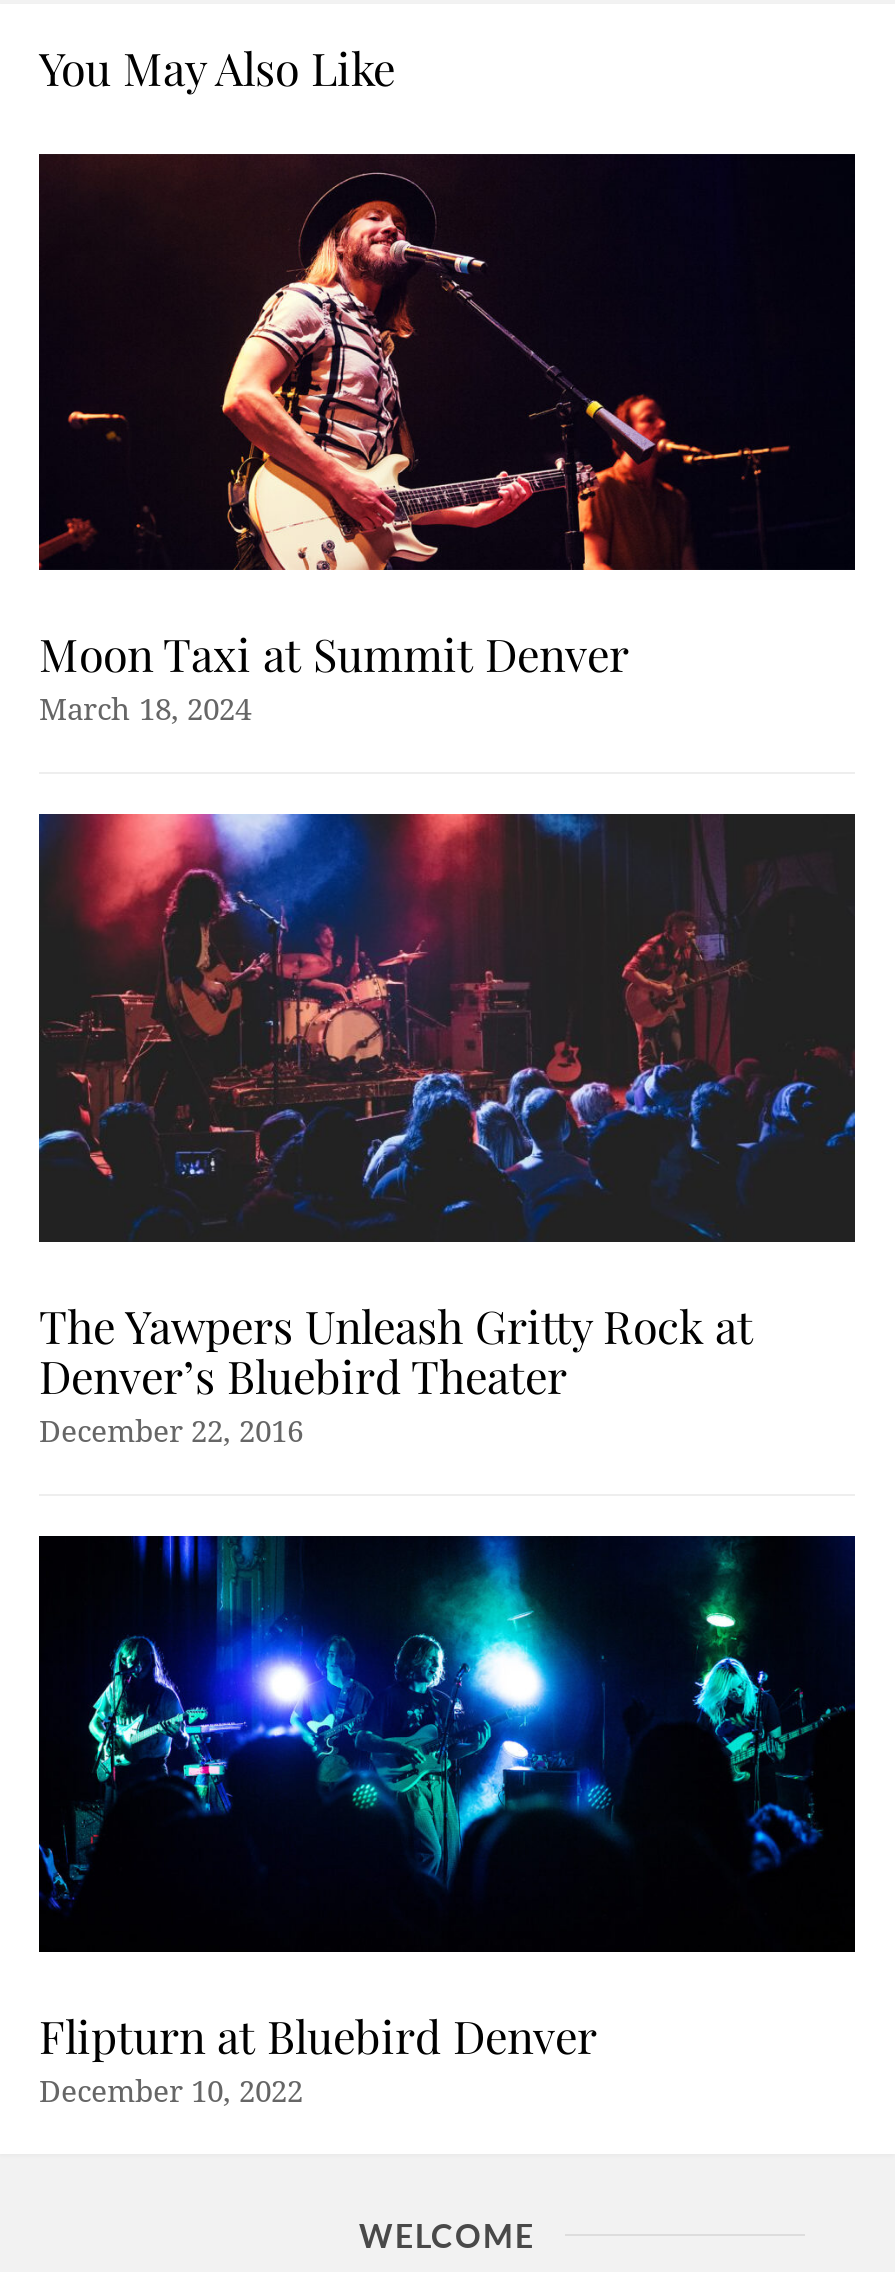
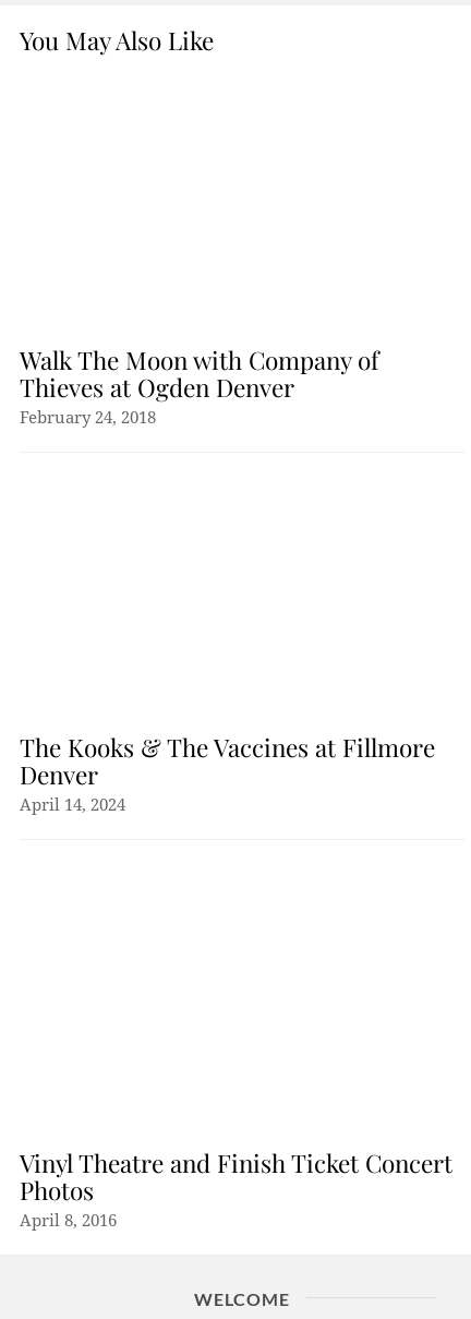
- [image]

- Moon Taxi at Summit Denver
- March 18, 2024
+ Walk The Moon with Company of
+ Thieves at Ogden Denver
+ February 24, 2018

- [image]

- The Yawpers Unleash Gritty Rock at
- Denver’s Bluebird Theater
- December 22, 2016
+ The Kooks & The Vaccines at Fillmore
+ Denver
+ April 14, 2024

- [image]

- Flipturn at Bluebird Denver
- December 10, 2022
+ Vinyl Theatre and Finish Ticket Concert
+ Photos
+ April 8, 2016
